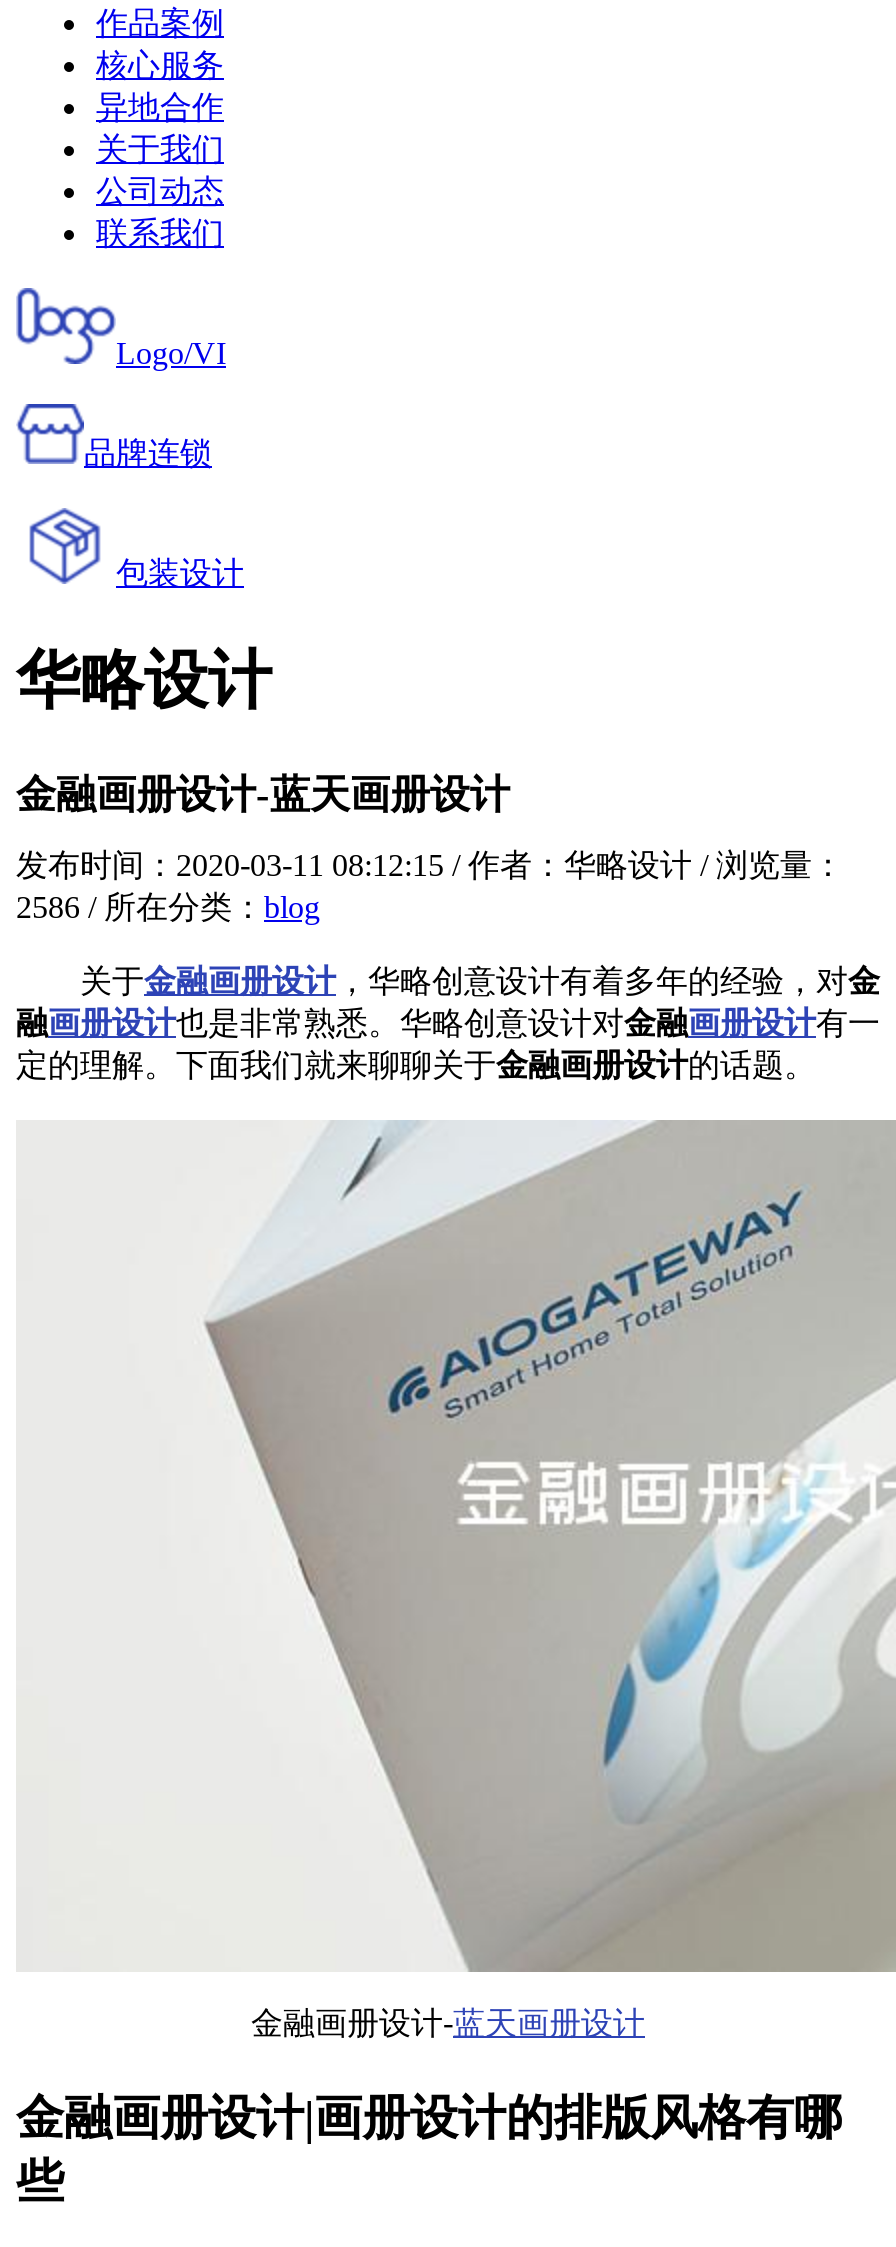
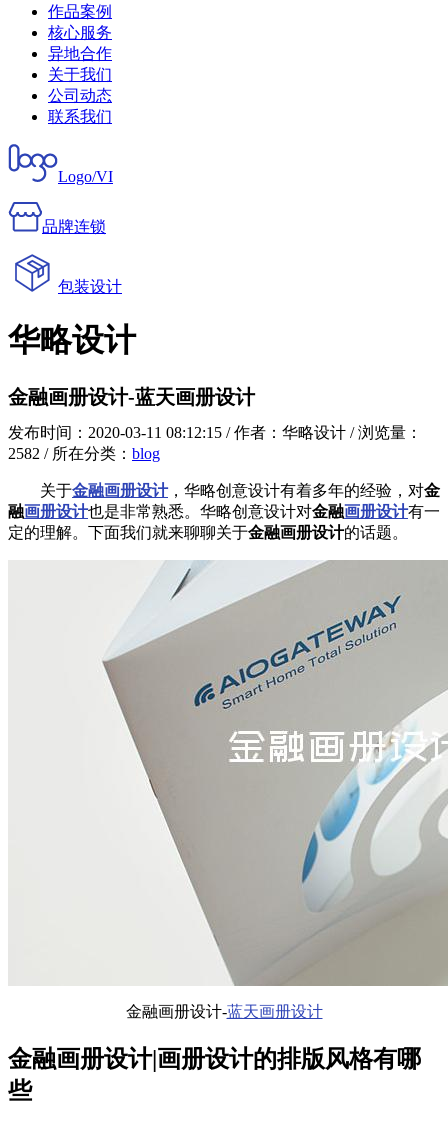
- 2586 / 所在分类：blog
+ 2582 / 所在分类：blog
